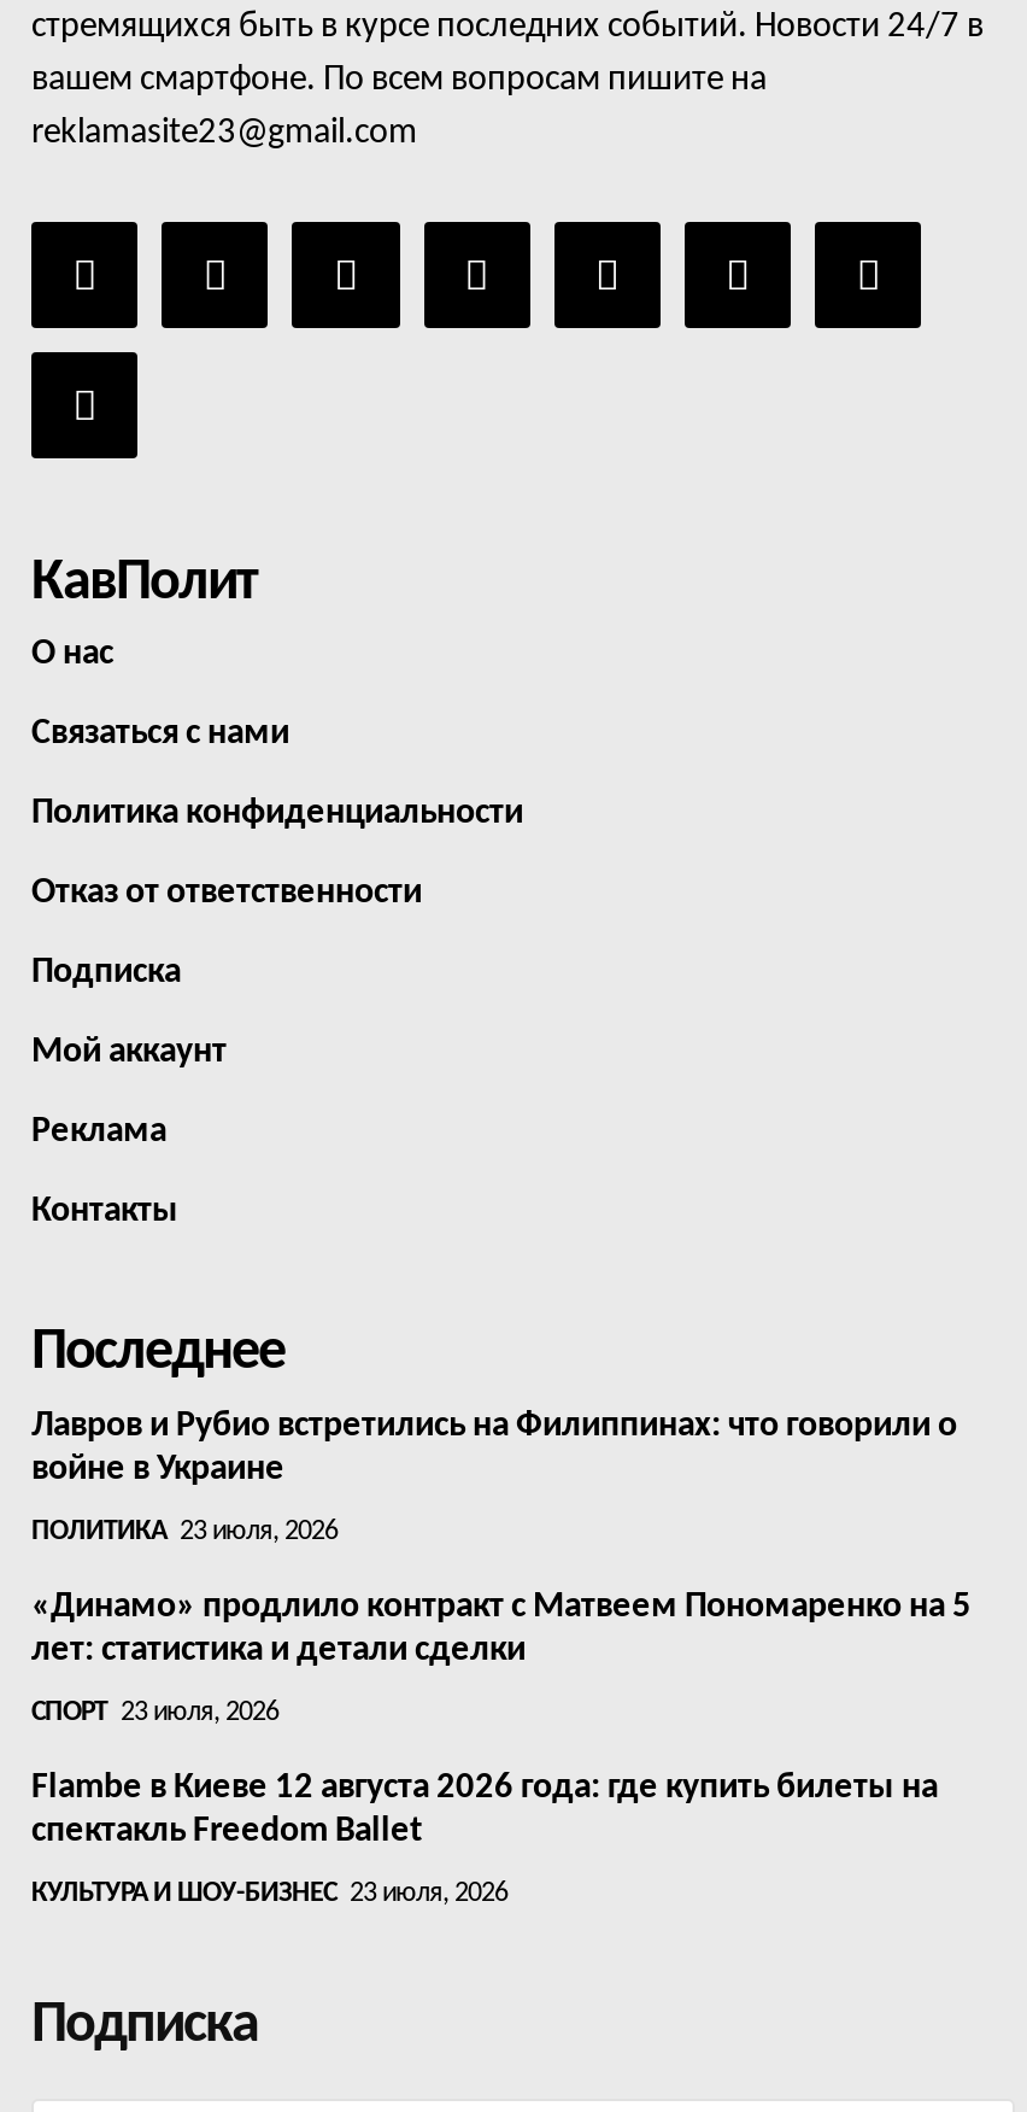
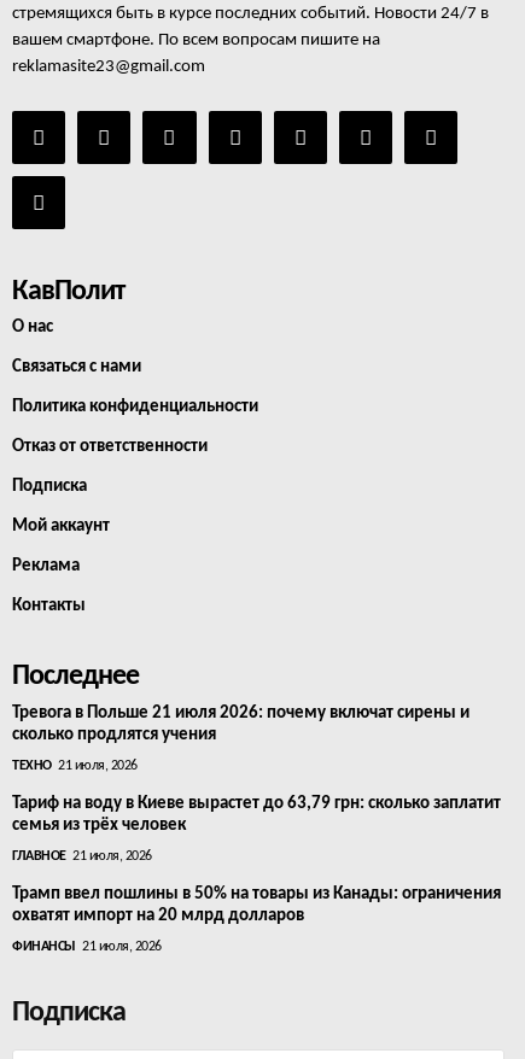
- Лавров и Рубио встретились на Филиппинах: что говорили о
- войне в Украине
+ Тревога в Польше 21 июля 2026: почему включат сирены и
+ сколько продлятся учения

- ПОЛИТИКА 23 июля, 2026
+ ТЕХНО 21 июля, 2026

- «Динамо» продлило контракт с Матвеем Пономаренко на 5
- лет: статистика и детали сделки
+ Тариф на воду в Киеве вырастет до 63,79 грн: сколько заплатит
+ семья из трёх человек

- СПОРТ 23 июля, 2026
+ ГЛАВНОЕ 21 июля, 2026

- Flambe в Киеве 12 августа 2026 года: где купить билеты на
- спектакль Freedom Ballet
+ Трамп ввел пошлины в 50% на товары из Канады: ограничения
+ охватят импорт на 20 млрд долларов

- КУЛЬТУРА И ШОУ-БИЗНЕС 23 июля, 2026
+ ФИНАНСЫ 21 июля, 2026
